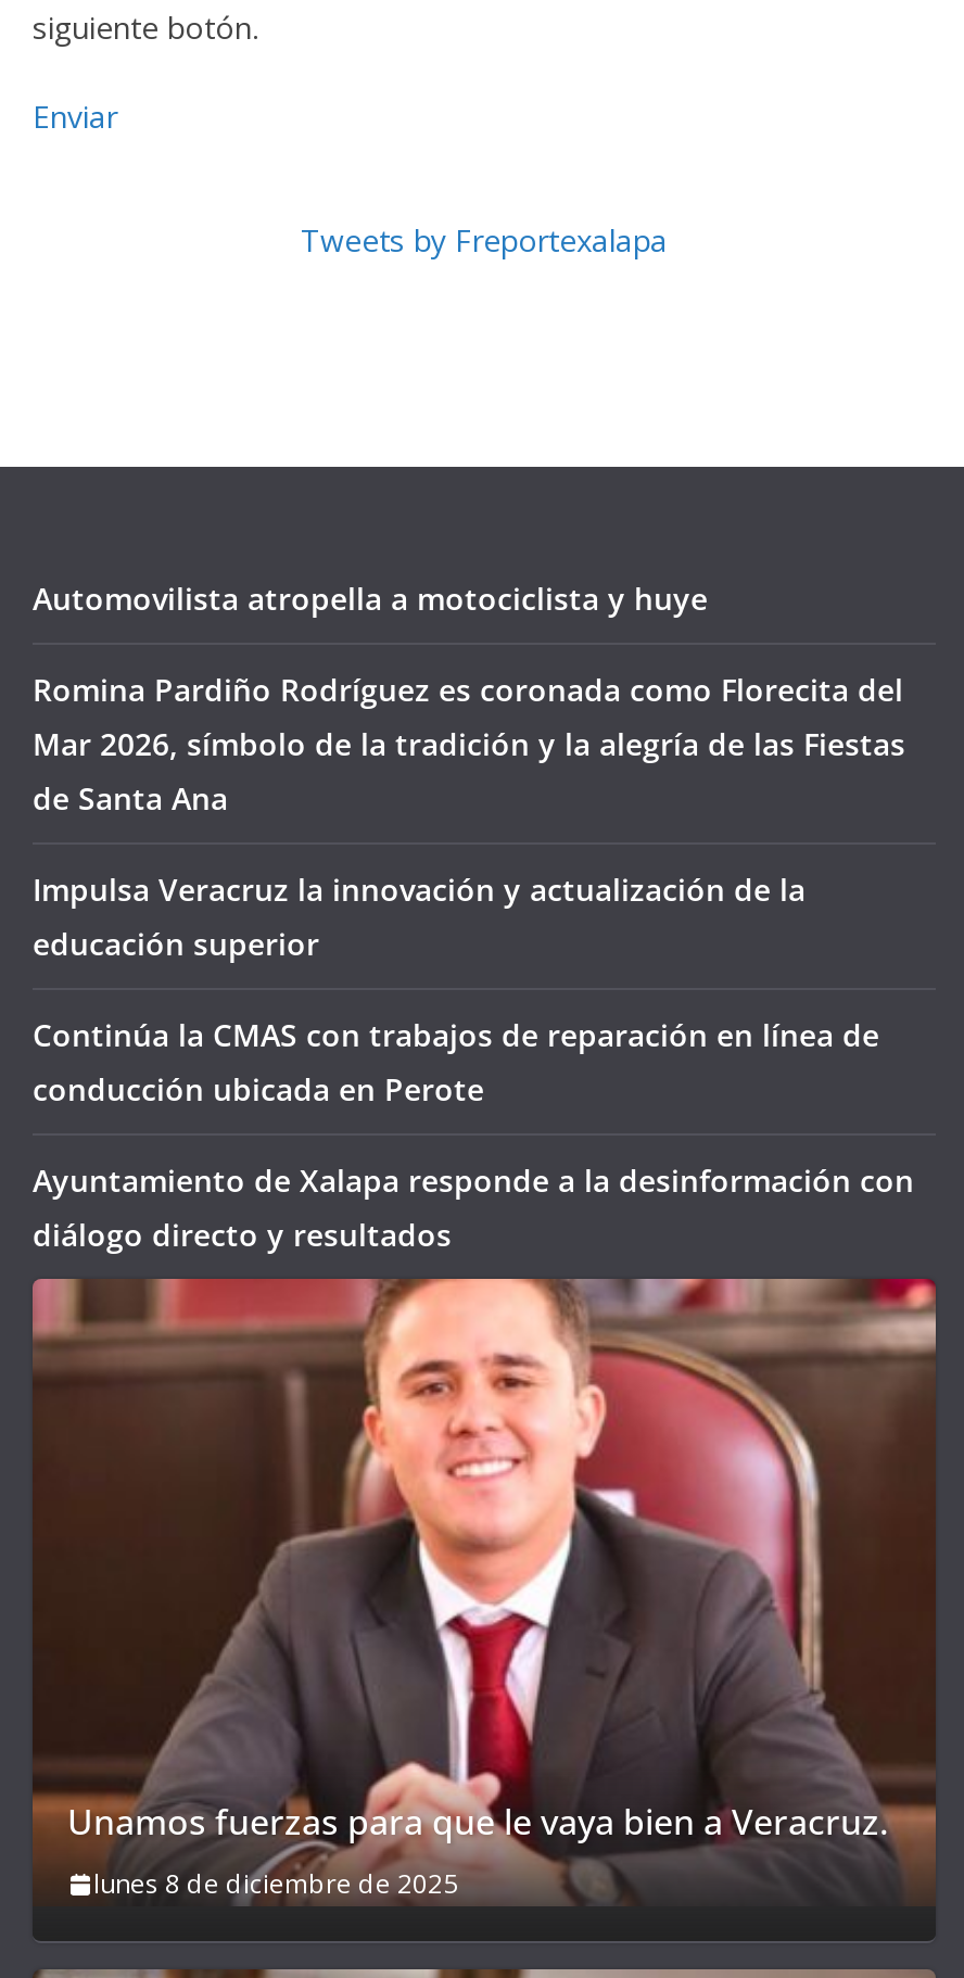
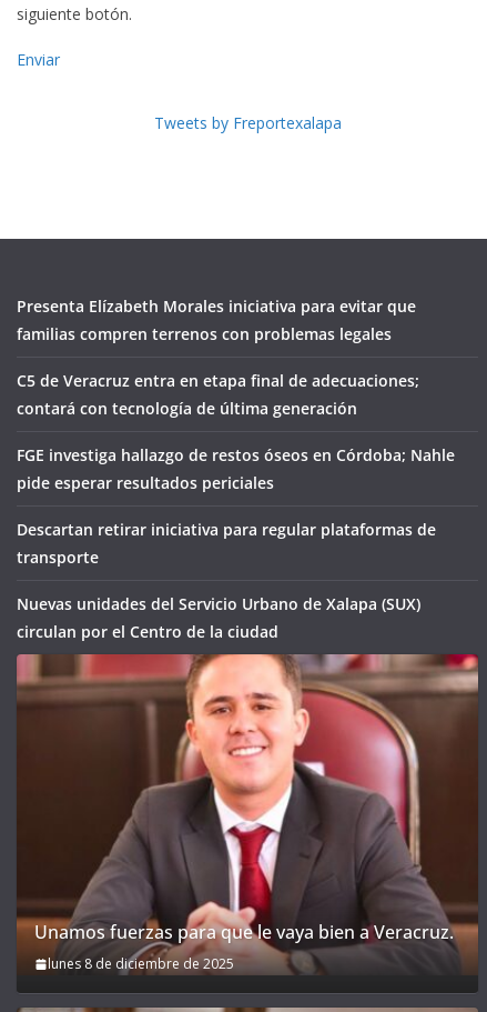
- Automovilista atropella a motociclista y huye
+ Presenta Elízabeth Morales iniciativa para evitar que
+ familias compren terrenos con problemas legales

- Romina Pardiño Rodríguez es coronada como Florecita del
- Mar 2026, símbolo de la tradición y la alegría de las Fiestas
- de Santa Ana
+ C5 de Veracruz entra en etapa final de adecuaciones;
+ contará con tecnología de última generación

- Impulsa Veracruz la innovación y actualización de la
- educación superior
+ FGE investiga hallazgo de restos óseos en Córdoba; Nahle
+ pide esperar resultados periciales

- Continúa la CMAS con trabajos de reparación en línea de
- conducción ubicada en Perote
+ Descartan retirar iniciativa para regular plataformas de
+ transporte

- Ayuntamiento de Xalapa responde a la desinformación con
- diálogo directo y resultados
+ Nuevas unidades del Servicio Urbano de Xalapa (SUX)
+ circulan por el Centro de la ciudad
